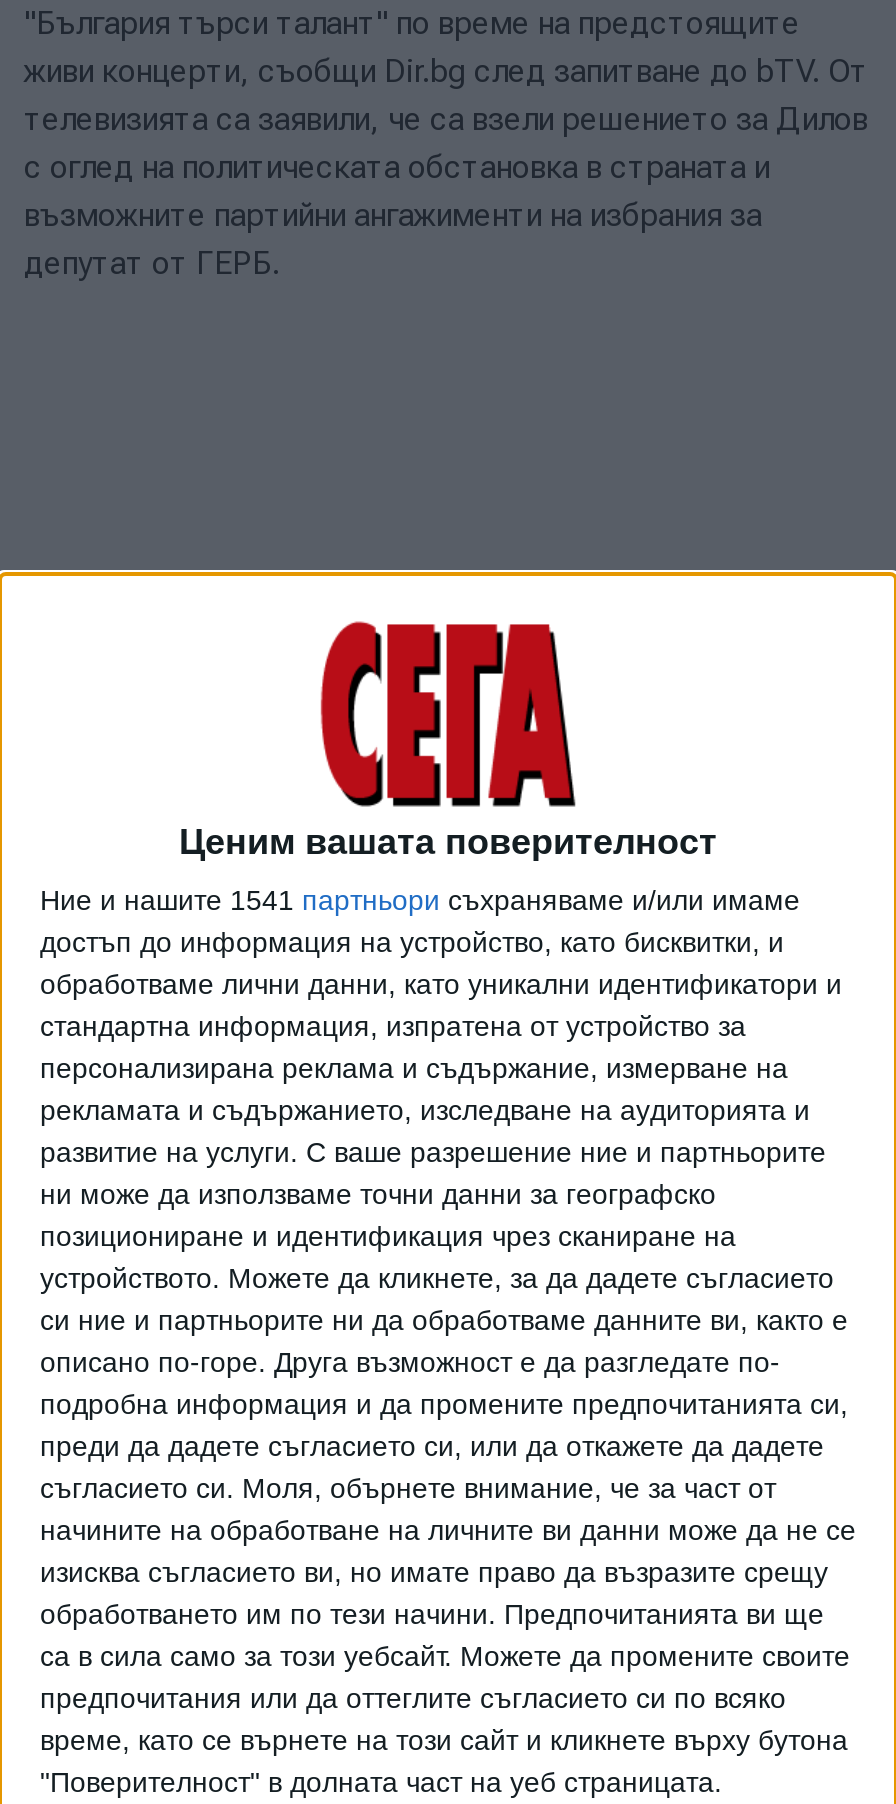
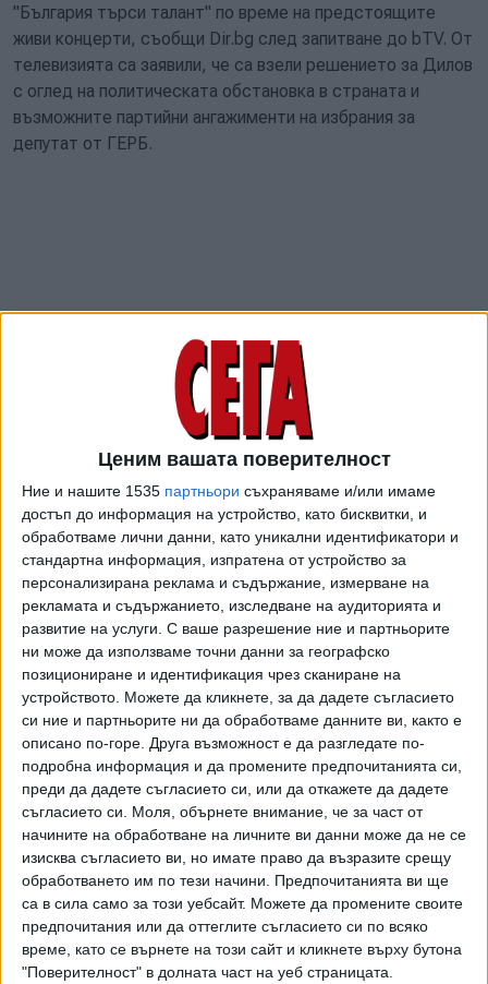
- Ние и нашите 1541 партньори съхраняваме и/или имаме
+ Ние и нашите 1535 партньори съхраняваме и/или имаме
